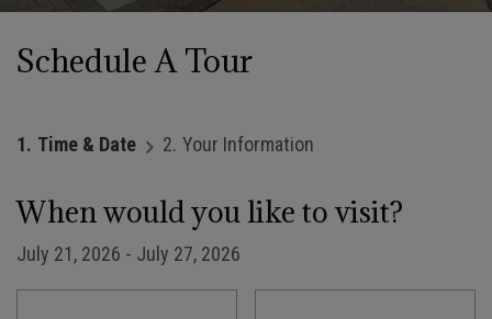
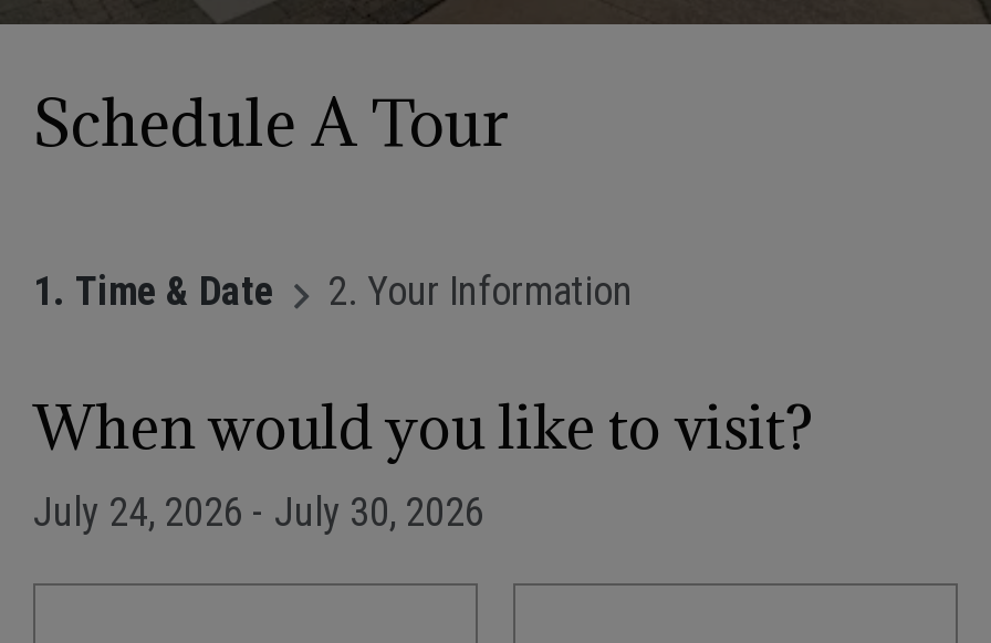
- July 21, 2026 - July 27, 2026
+ July 24, 2026 - July 30, 2026
